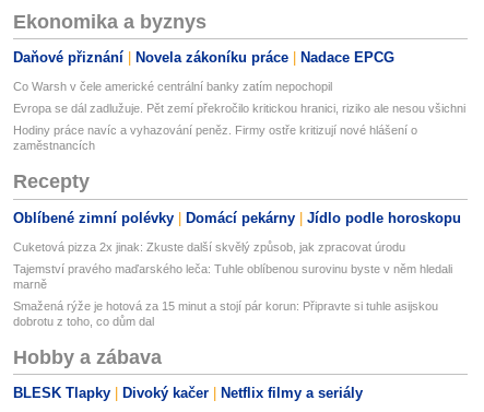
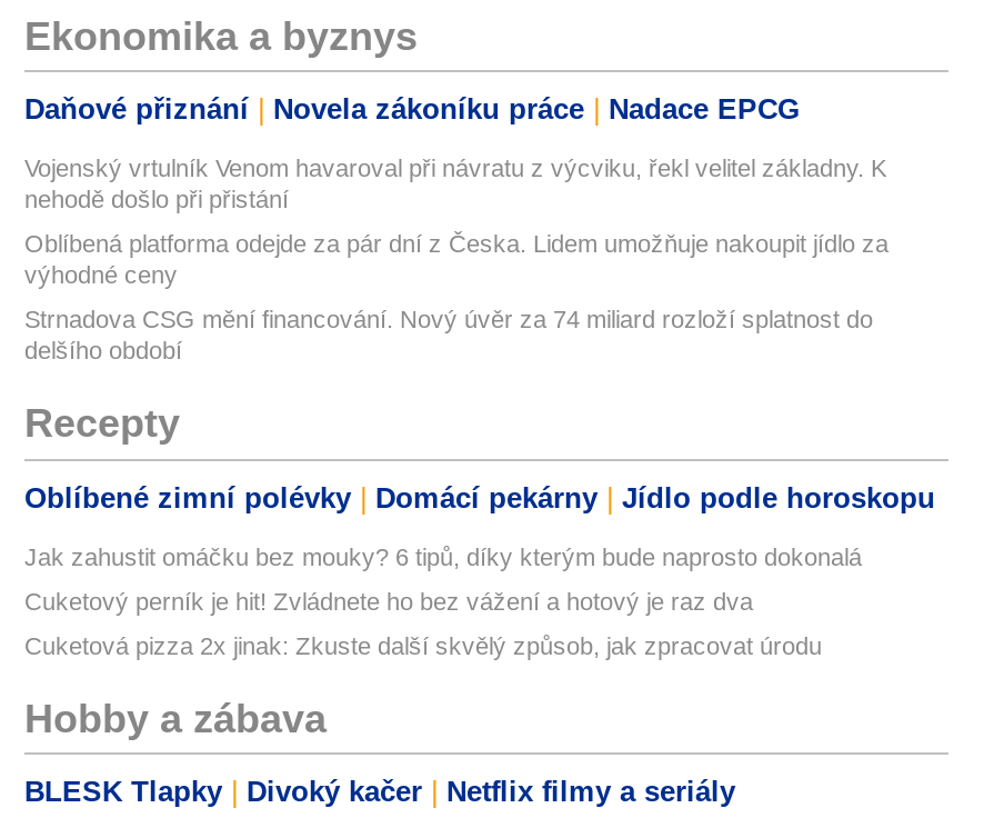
- Co Warsh v čele americké centrální banky zatím nepochopil
+ Vojenský vrtulník Venom havaroval při návratu z výcviku, řekl velitel základny. K
+ nehodě došlo při přistání

- Evropa se dál zadlužuje. Pět zemí překročilo kritickou hranici, riziko ale nesou všichni
+ Oblíbená platforma odejde za pár dní z Česka. Lidem umožňuje nakoupit jídlo za
+ výhodné ceny

- Hodiny práce navíc a vyhazování peněz. Firmy ostře kritizují nové hlášení o
- zaměstnancích
+ Strnadova CSG mění financování. Nový úvěr za 74 miliard rozloží splatnost do
+ delšího období

moved down: Recepty | Oblíbené zimní polévky | Domácí pekárny | Jídlo podle horoskopu

+ Jak zahustit omáčku bez mouky? 6 tipů, díky kterým bude naprosto dokonalá
+ Cuketový perník je hit! Zvládnete ho bez vážení a hotový je raz dva

moved down: Cuketová pizza 2x jinak: Zkuste další skvělý způsob, jak zpracovat úrodu

- Tajemství pravého maďarského leča: Tuhle oblíbenou surovinu byste v něm hledali
- marně
- Smažená rýže je hotová za 15 minut a stojí pár korun: Připravte si tuhle asijskou
- dobrotu z toho, co dům dal
